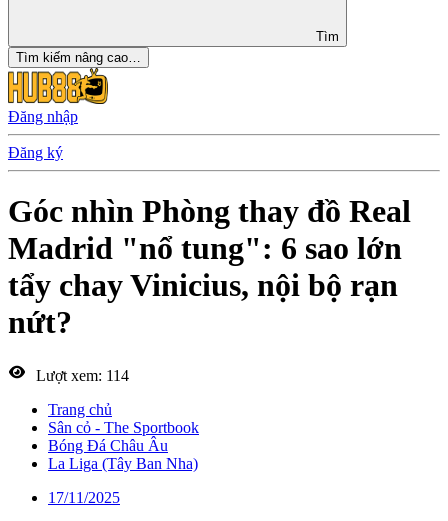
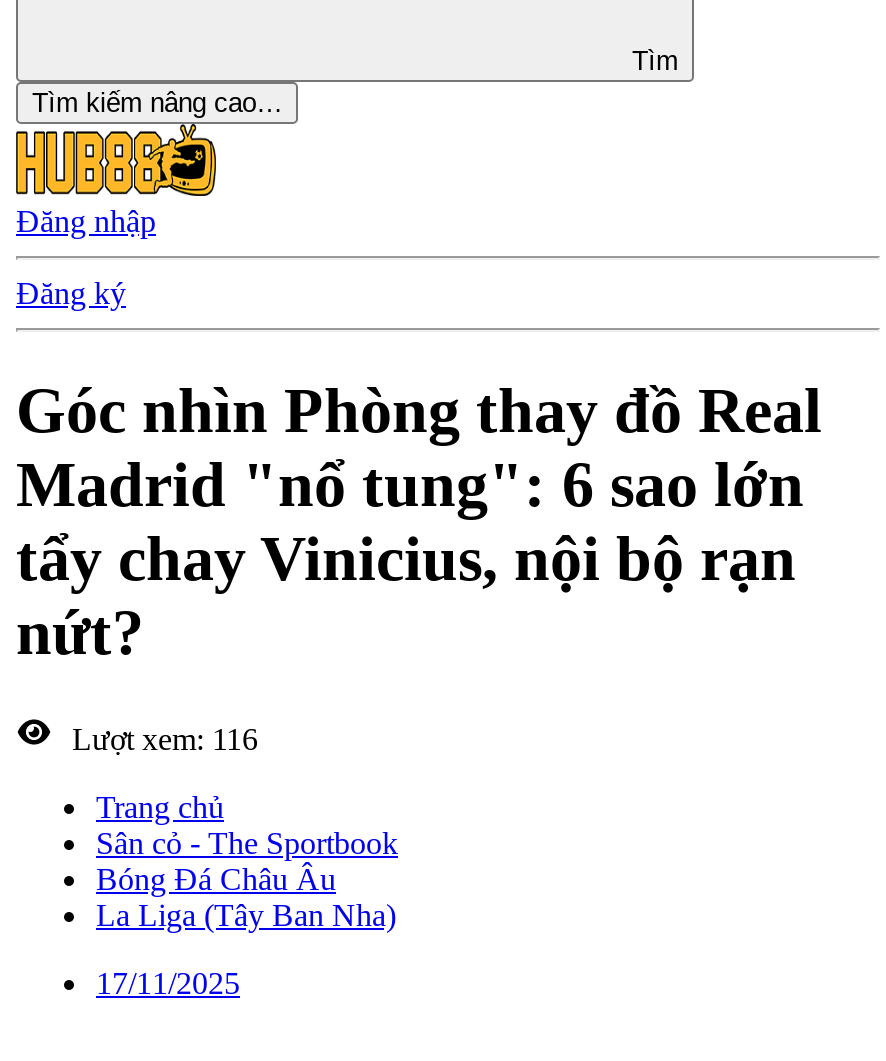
- Lượt xem: 114
+ Lượt xem: 116
